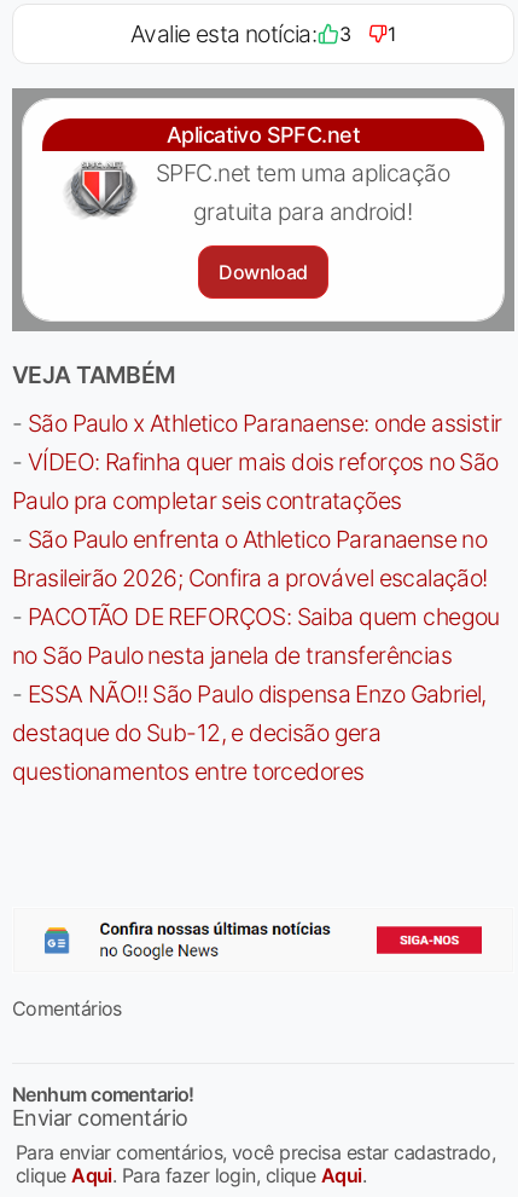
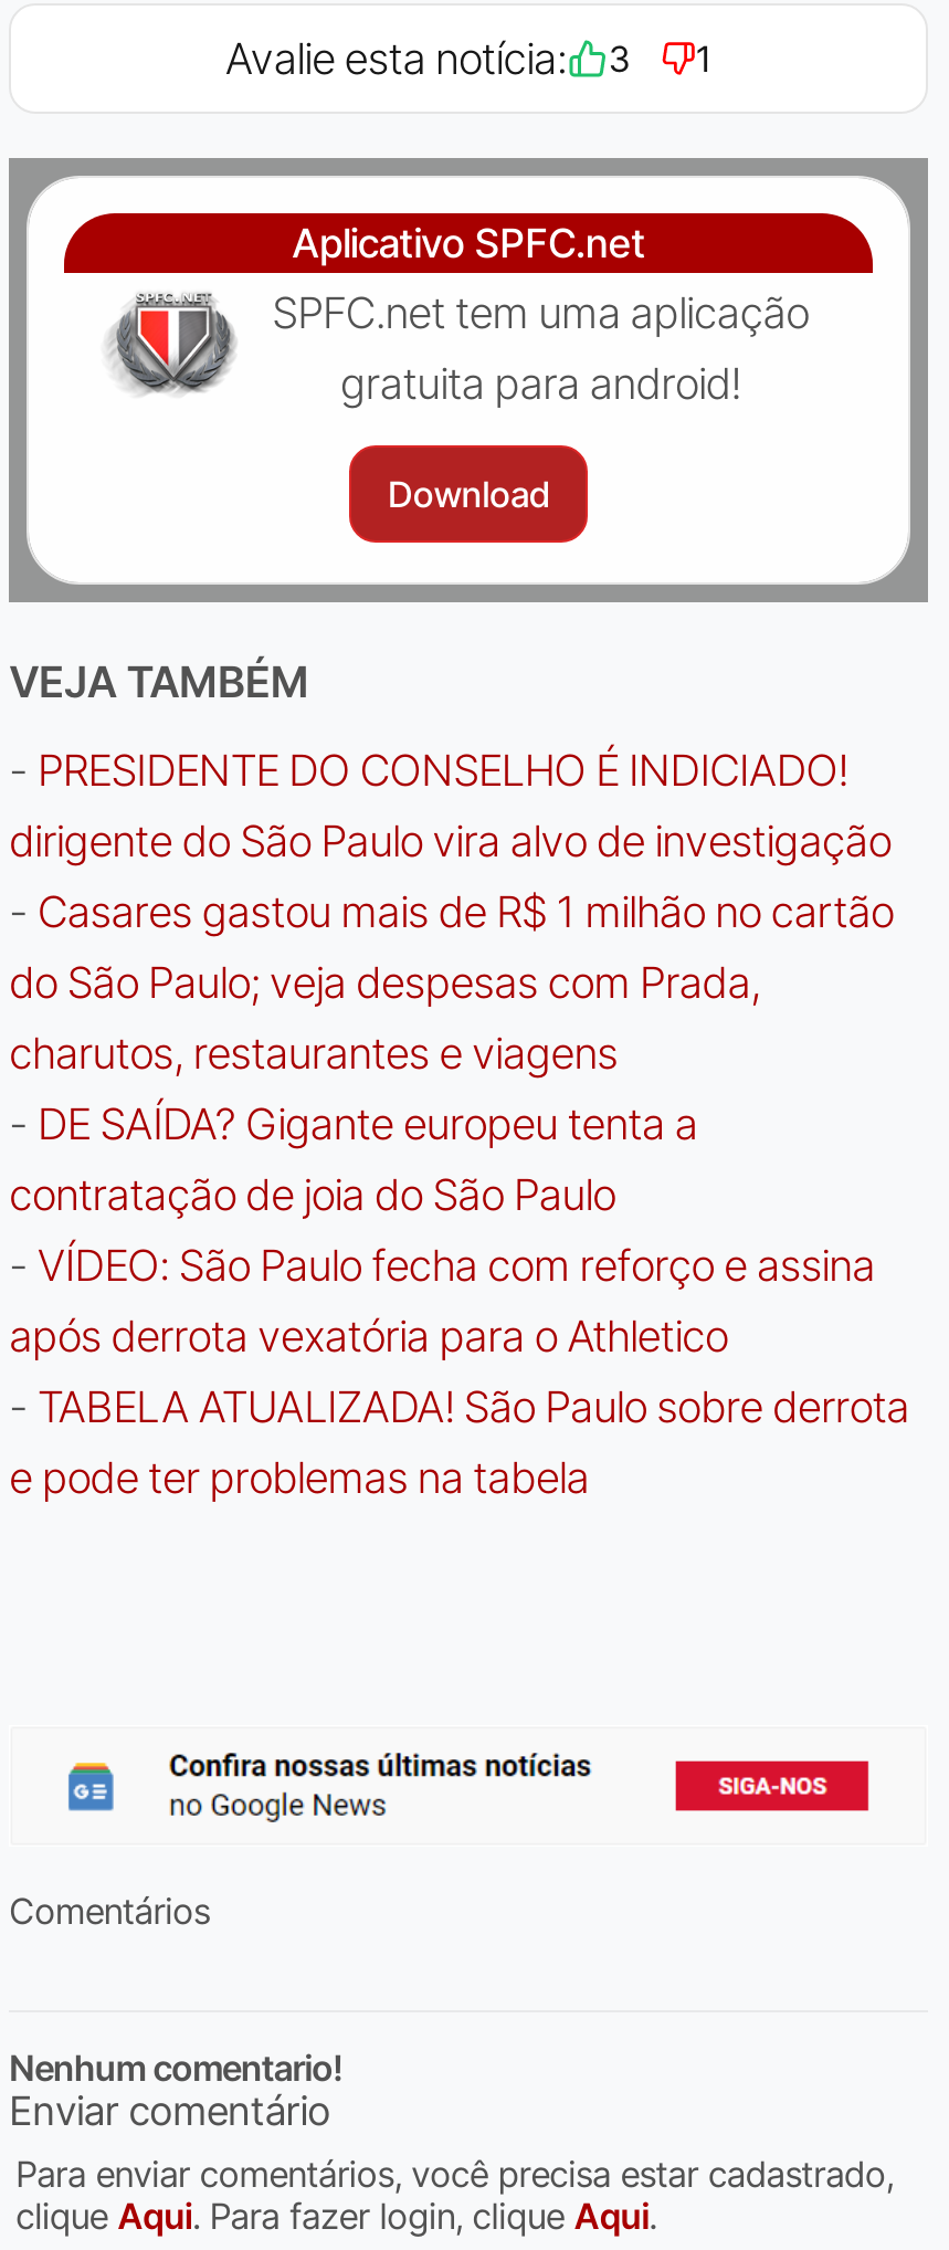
- - São Paulo x Athletico Paranaense: onde assistir
- - VÍDEO: Rafinha quer mais dois reforços no São
- Paulo pra completar seis contratações
- - São Paulo enfrenta o Athletico Paranaense no
- Brasileirão 2026; Confira a provável escalação!
- - PACOTÃO DE REFORÇOS: Saiba quem chegou
- no São Paulo nesta janela de transferências
- - ESSA NÃO!! São Paulo dispensa Enzo Gabriel,
- destaque do Sub-12, e decisão gera
- questionamentos entre torcedores
+ - PRESIDENTE DO CONSELHO É INDICIADO!
+ dirigente do São Paulo vira alvo de investigação
+ - Casares gastou mais de R$ 1 milhão no cartão
+ do São Paulo; veja despesas com Prada,
+ charutos, restaurantes e viagens
+ - DE SAÍDA? Gigante europeu tenta a
+ contratação de joia do São Paulo
+ - VÍDEO: São Paulo fecha com reforço e assina
+ após derrota vexatória para o Athletico
+ - TABELA ATUALIZADA! São Paulo sobre derrota
+ e pode ter problemas na tabela
